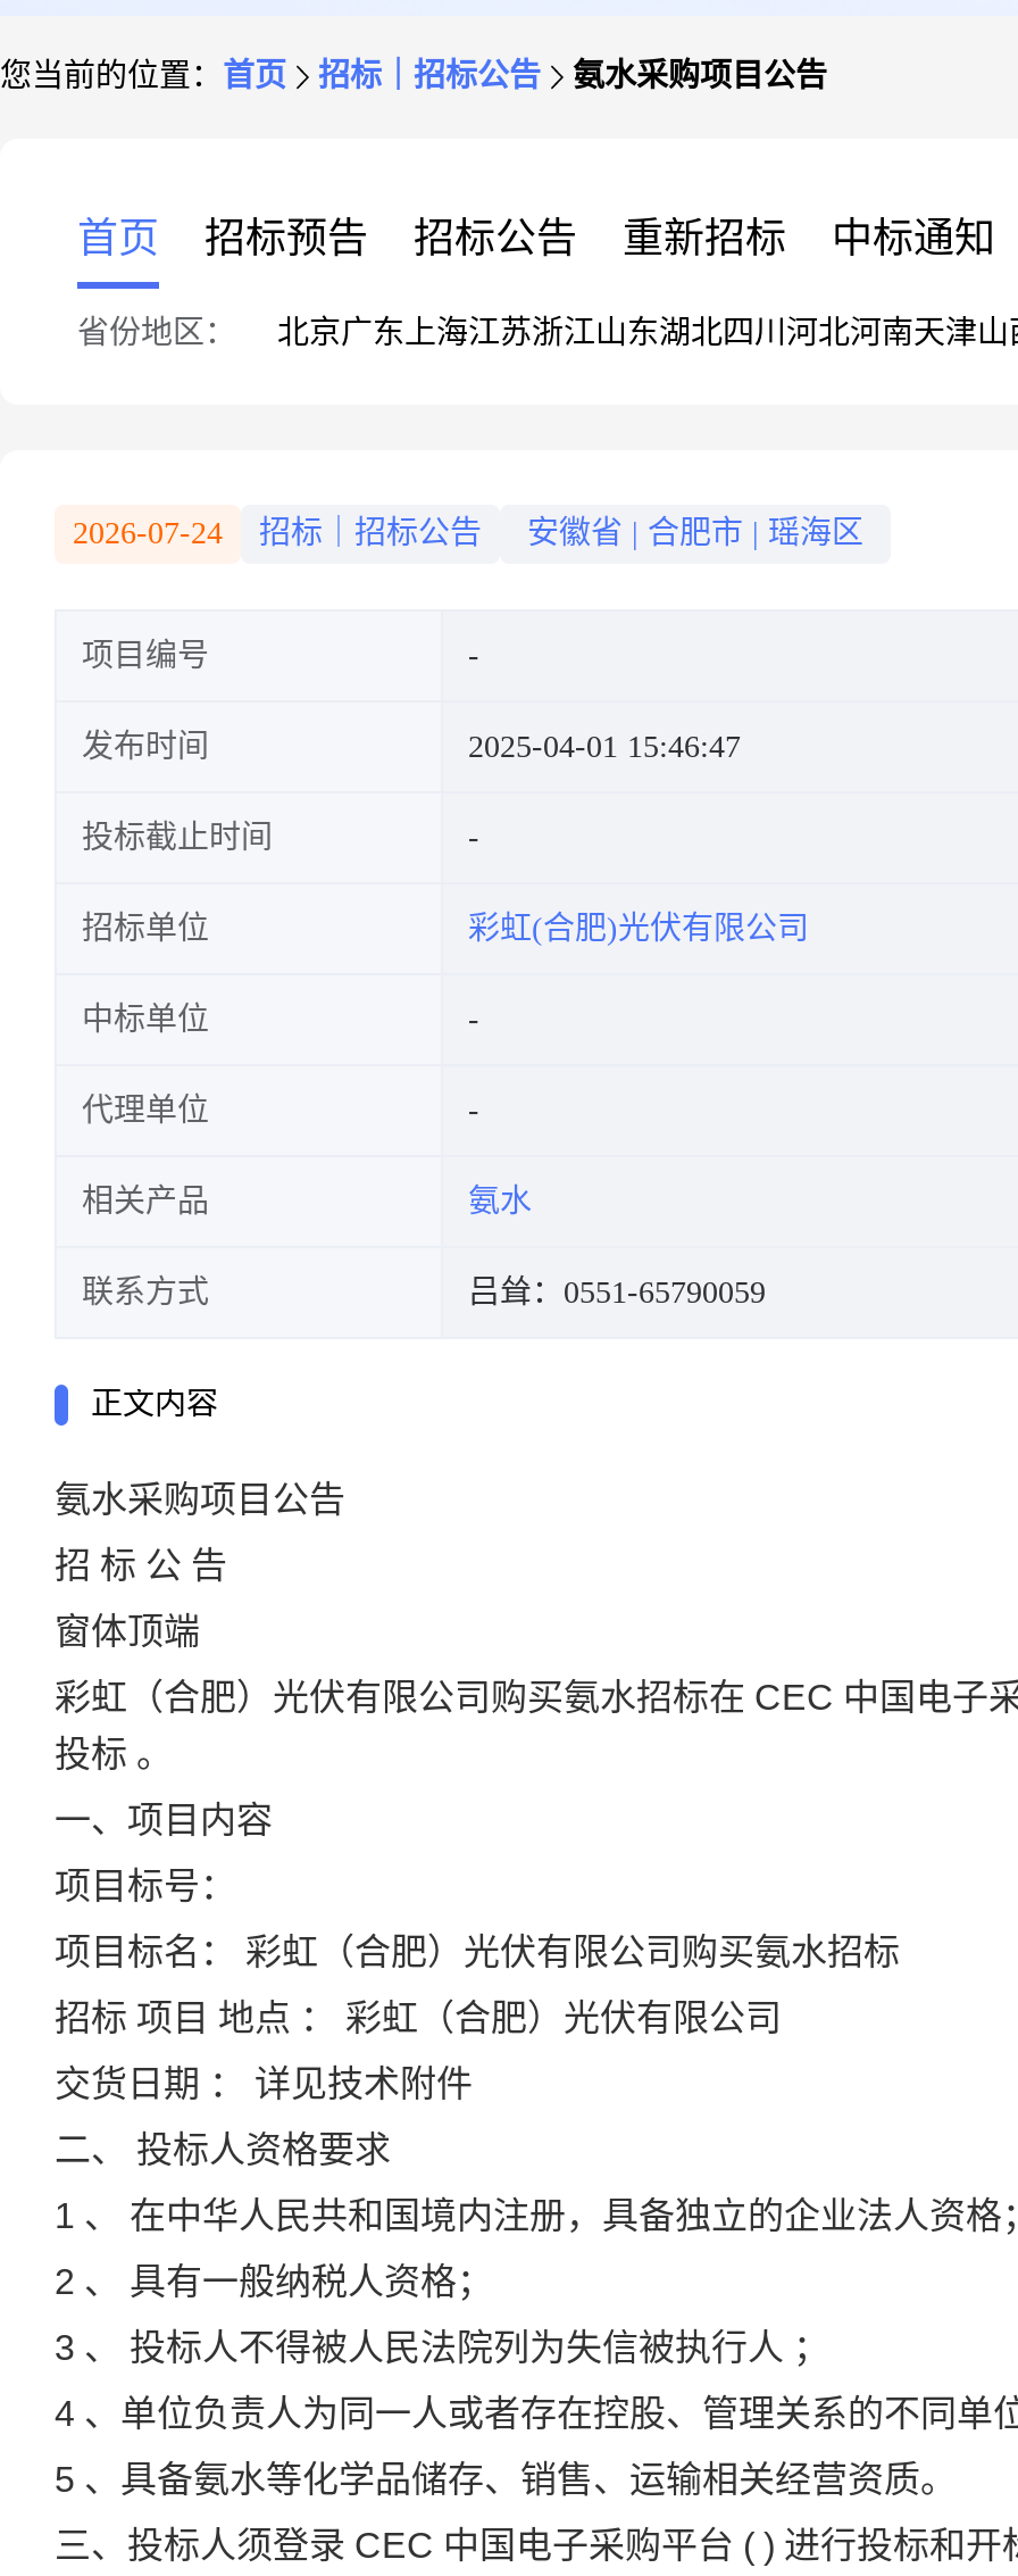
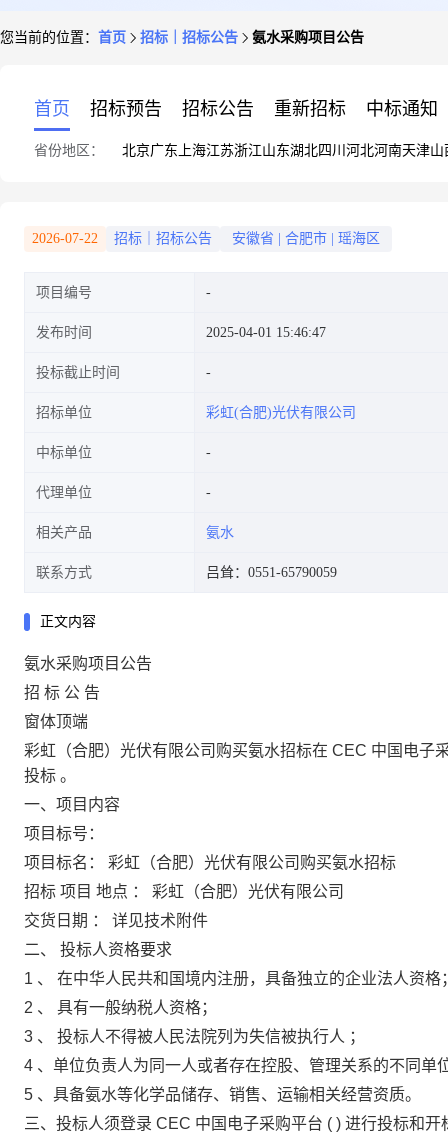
- 2026-07-24
+ 2026-07-22
